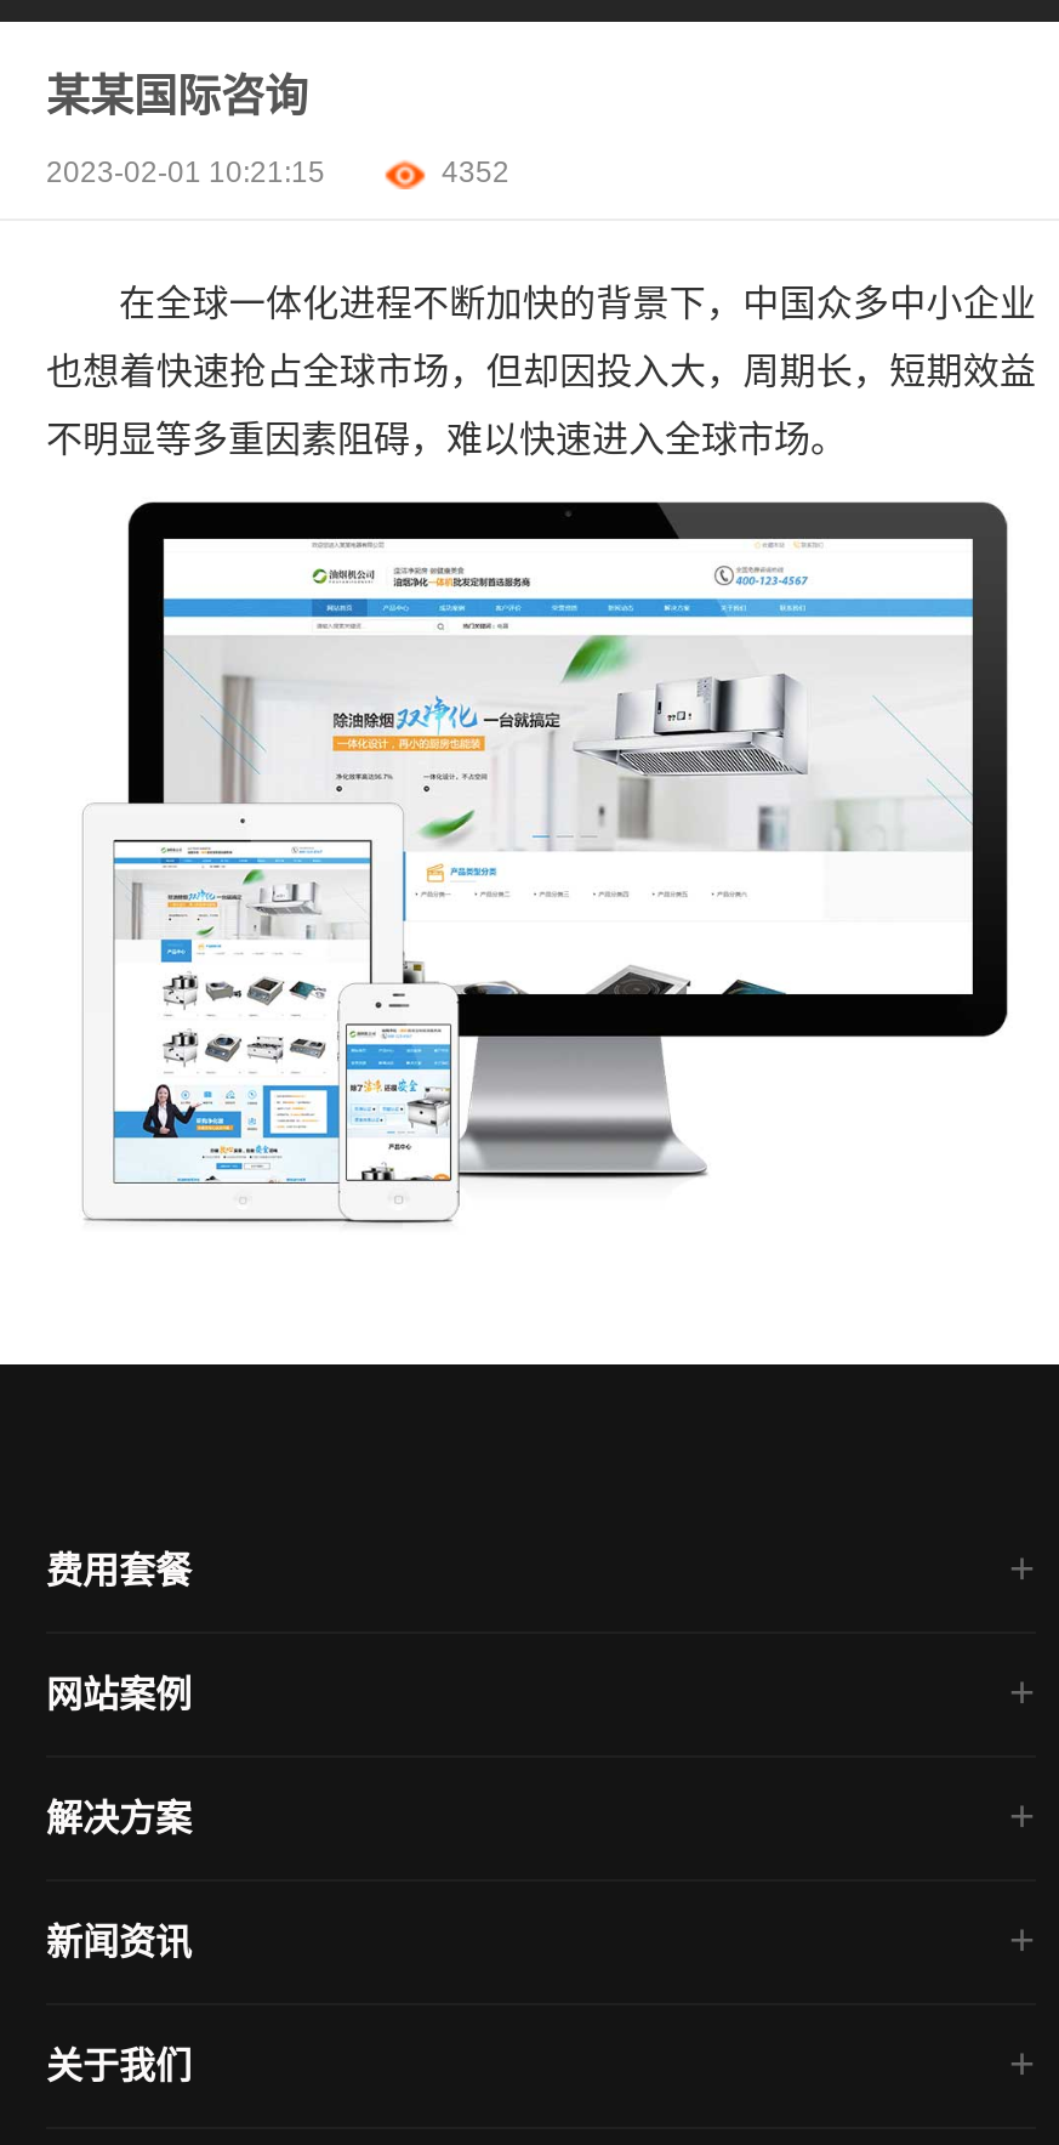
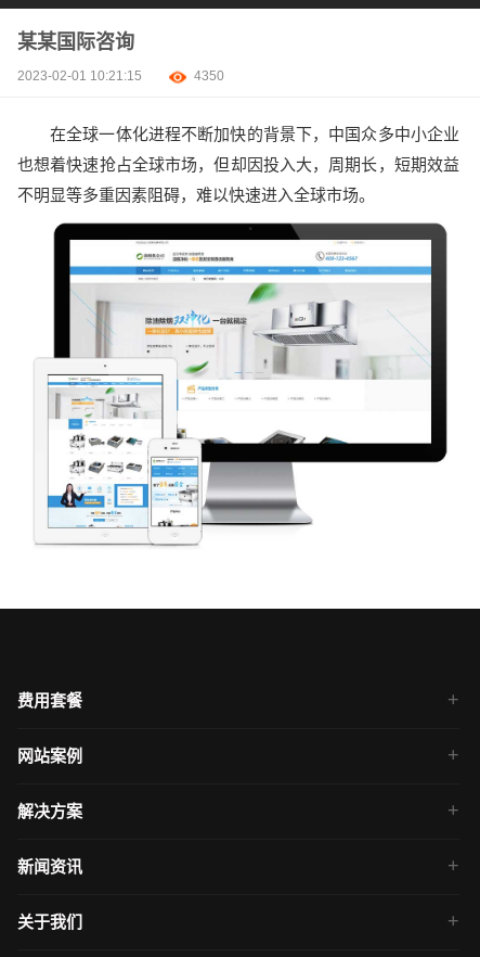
- 4352
+ 4350
